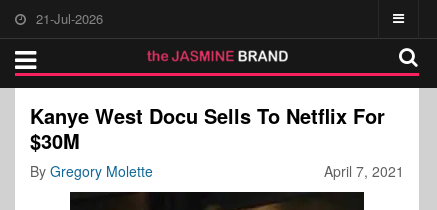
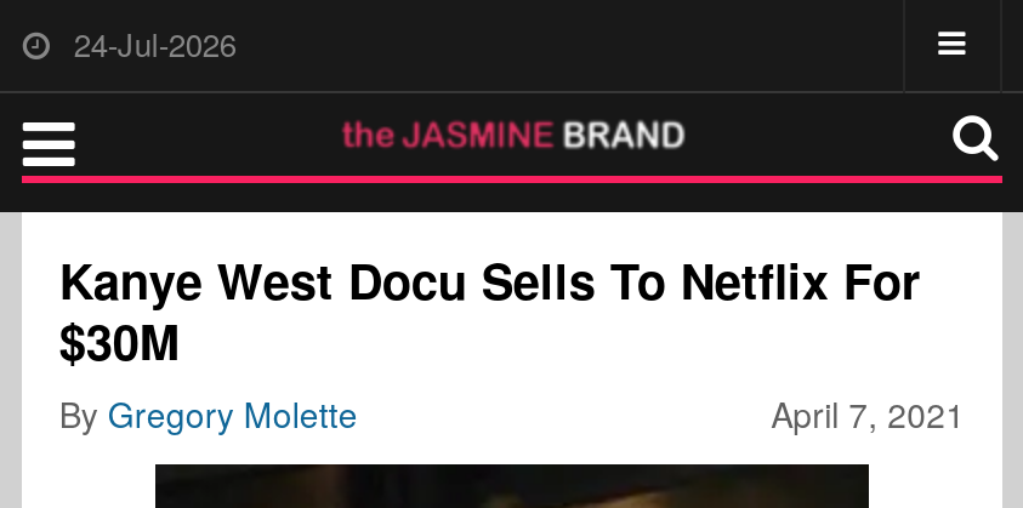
- 21-Jul-2026
+ 24-Jul-2026
